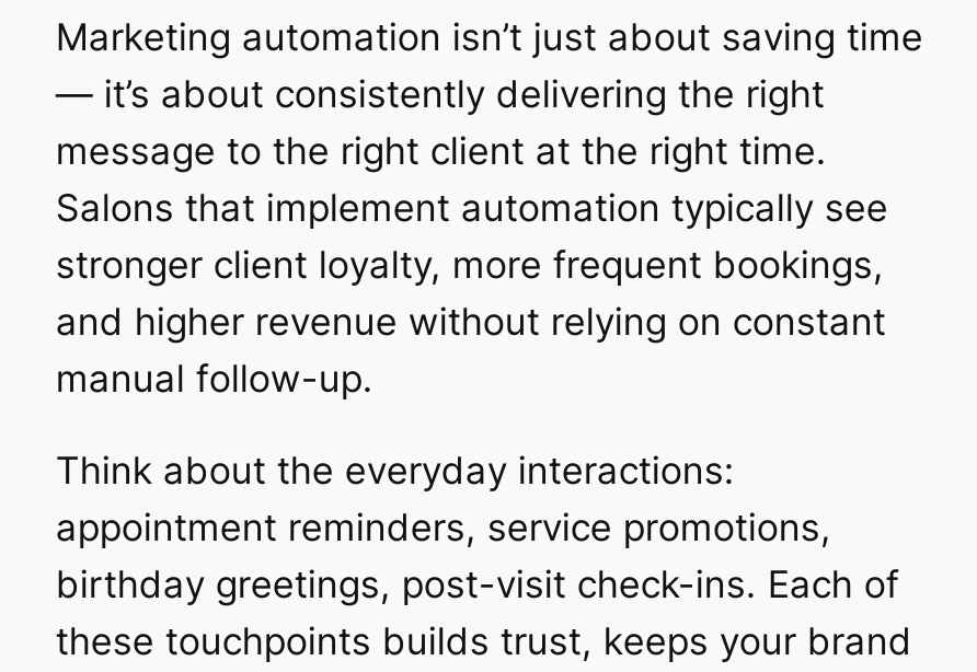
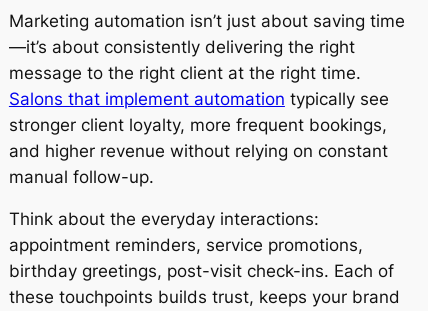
- — it’s about consistently delivering the right
+ —it’s about consistently delivering the right
